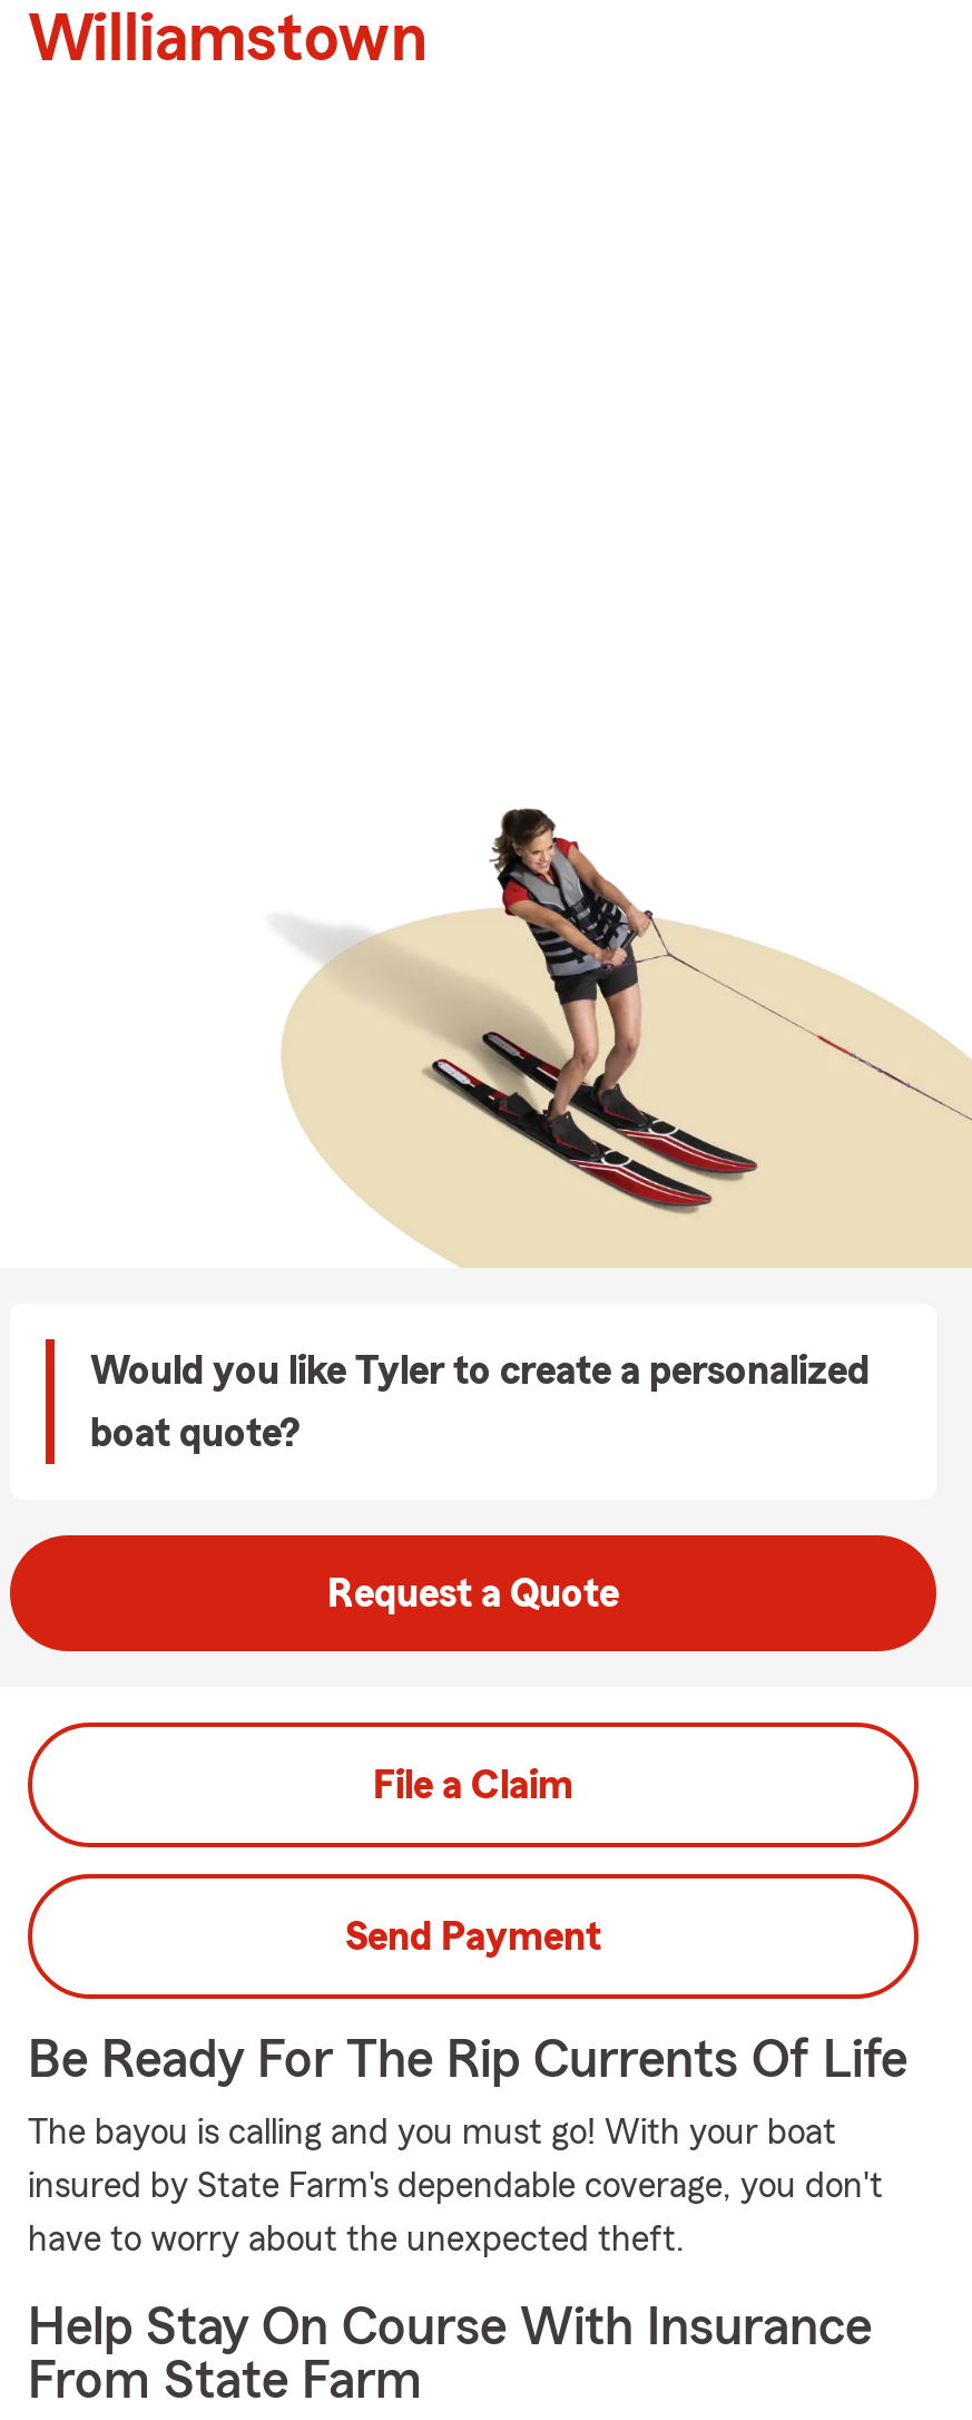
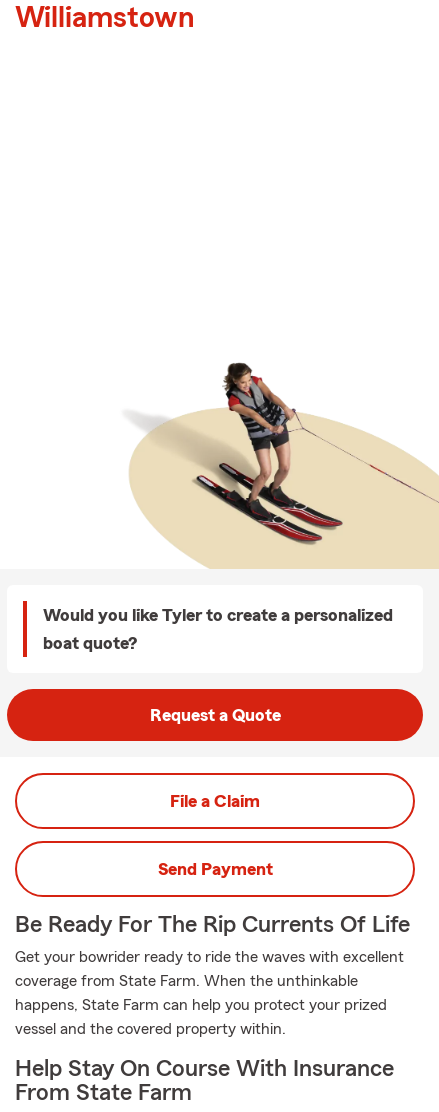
- The bayou is calling and you must go! With your boat
- insured by State Farm's dependable coverage, you don't
- have to worry about the unexpected theft.
+ Get your bowrider ready to ride the waves with excellent
+ coverage from State Farm. When the unthinkable
+ happens, State Farm can help you protect your prized
+ vessel and the covered property within.
